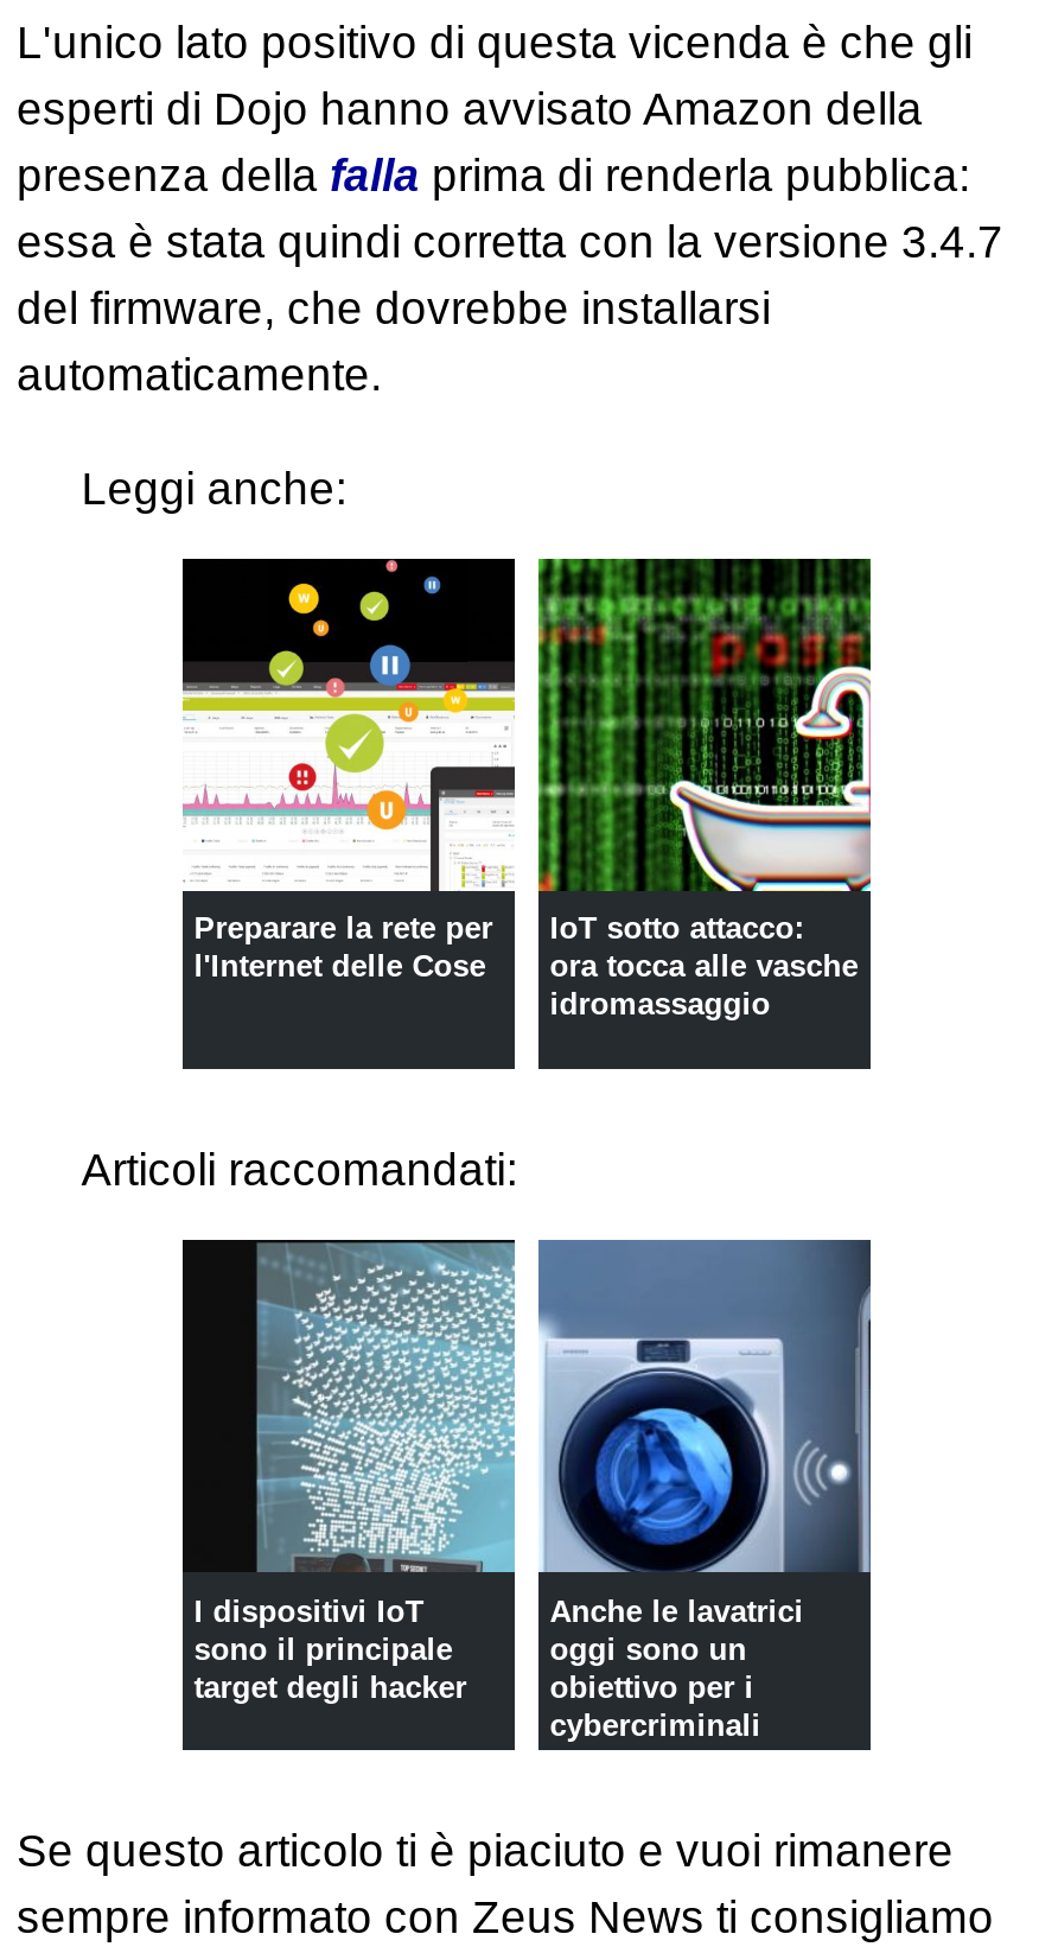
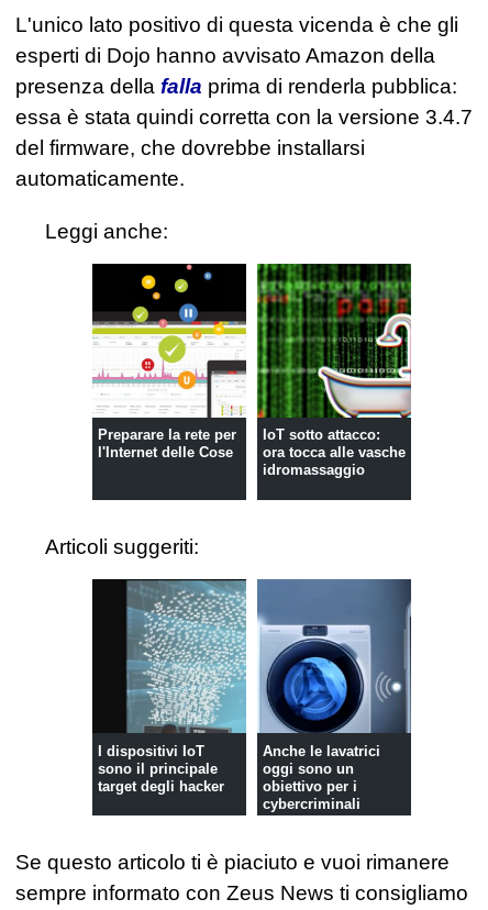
- Articoli raccomandati:
+ Articoli suggeriti:
